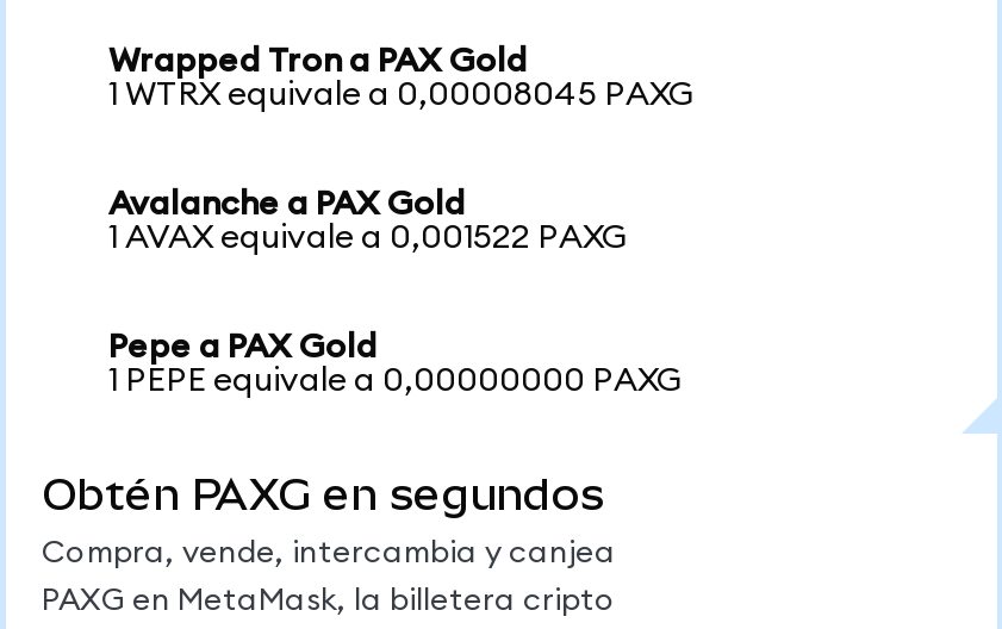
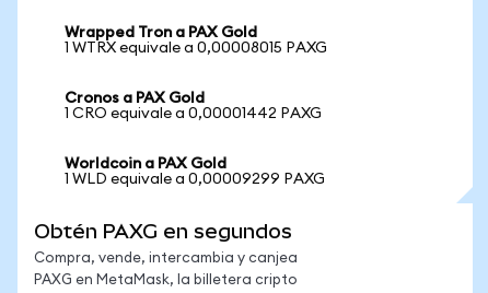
- 1 WTRX equivale a 0,00008045 PAXG
+ 1 WTRX equivale a 0,00008015 PAXG

- Avalanche a PAX Gold
+ Cronos a PAX Gold

- 1 AVAX equivale a 0,001522 PAXG
+ 1 CRO equivale a 0,00001442 PAXG

- Pepe a PAX Gold
+ Worldcoin a PAX Gold

- 1 PEPE equivale a 0,00000000 PAXG
+ 1 WLD equivale a 0,00009299 PAXG
